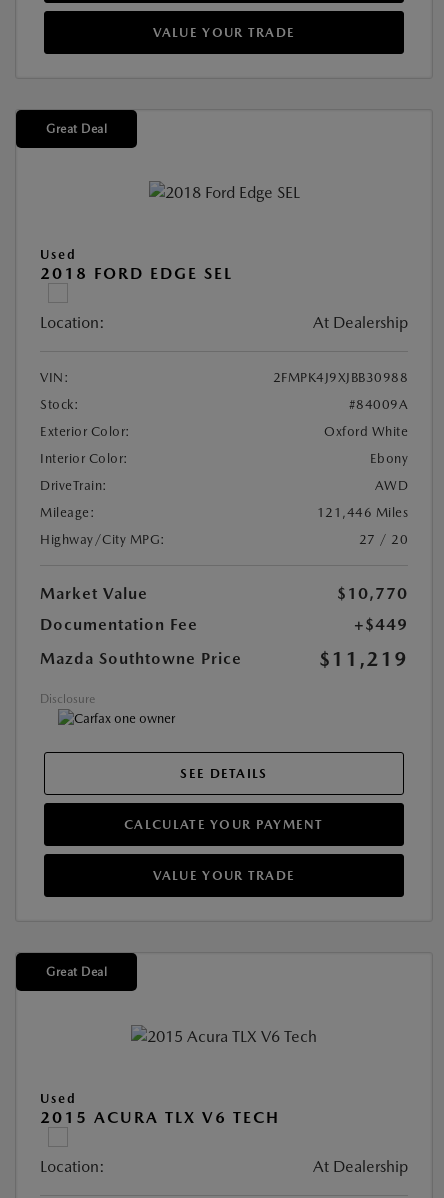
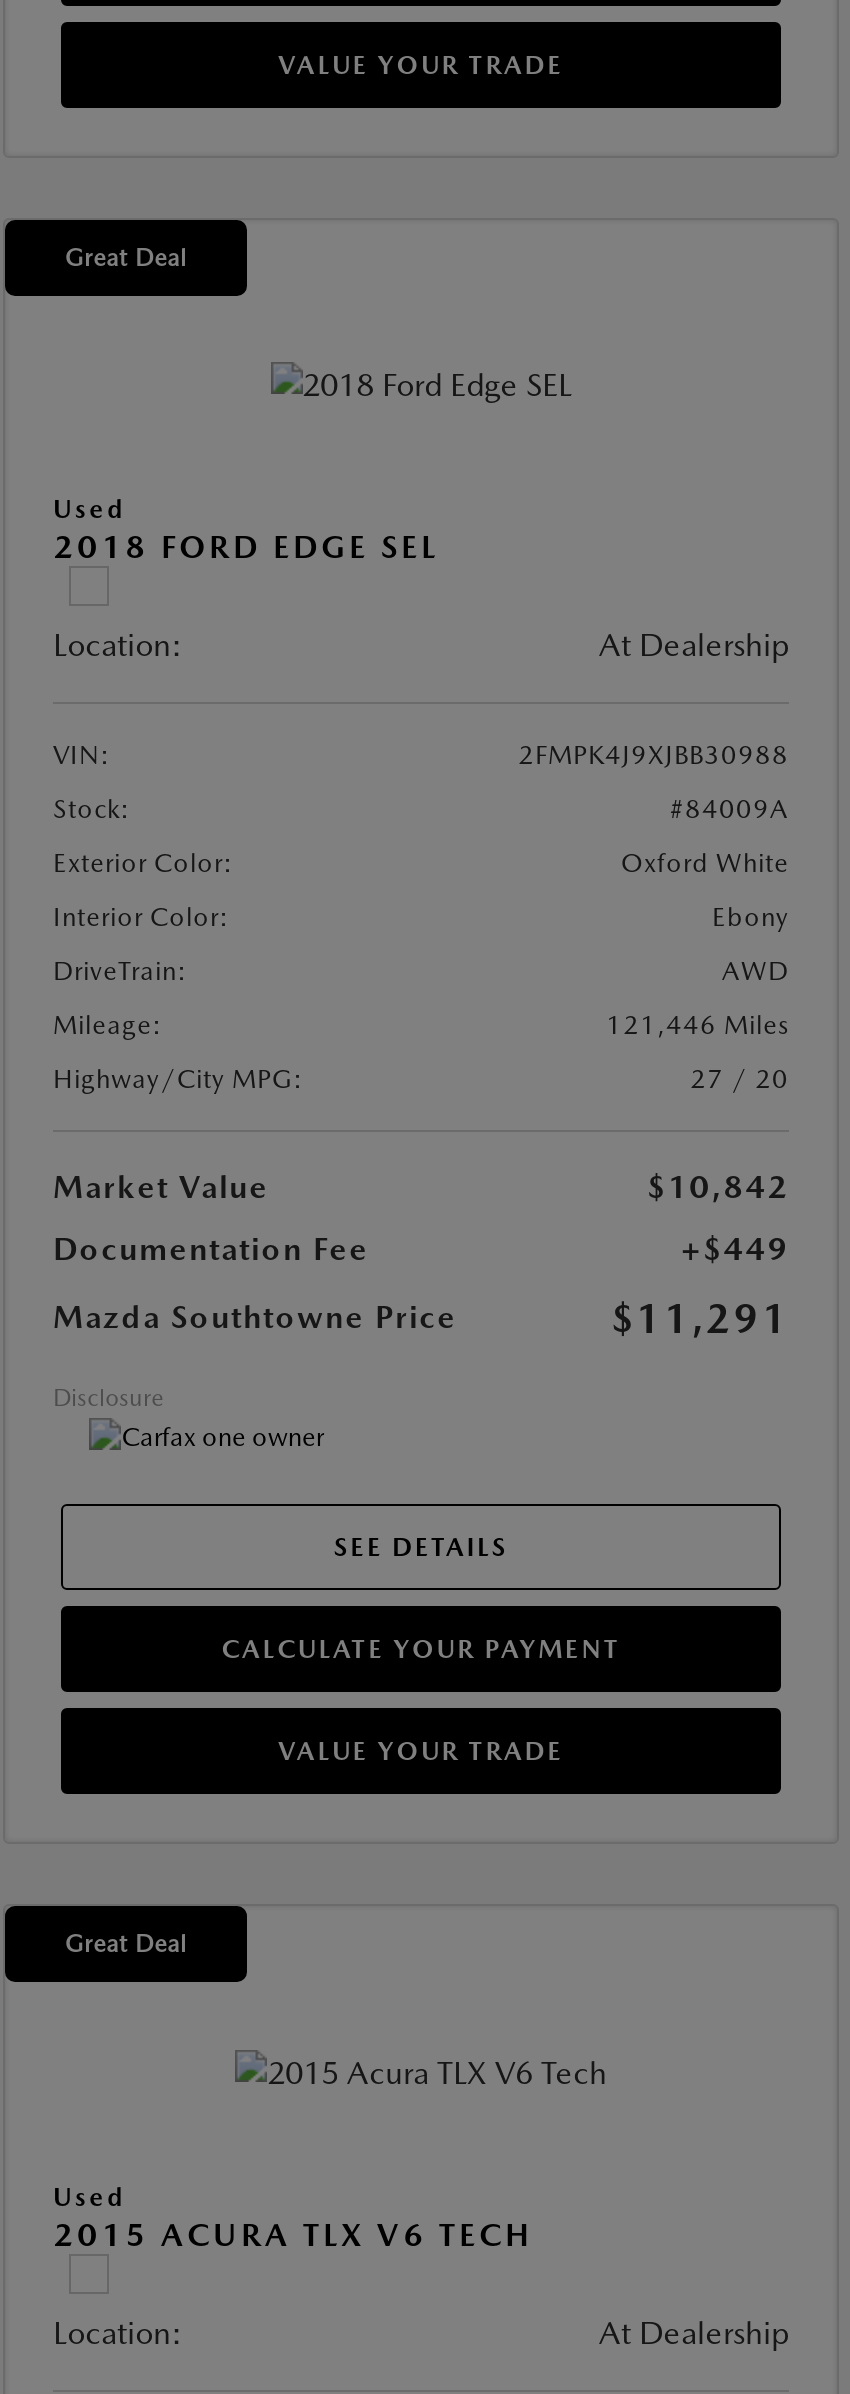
- $10,770
+ $10,842

- $11,219
+ $11,291
